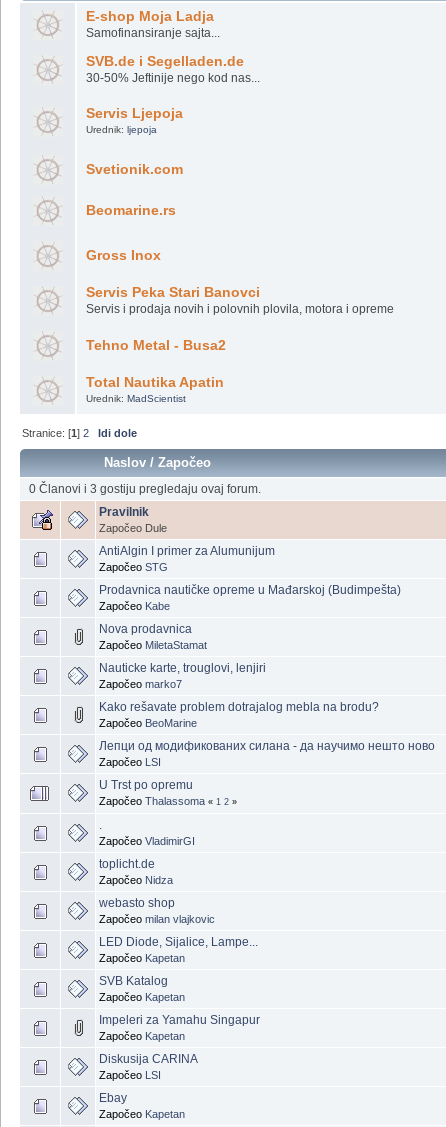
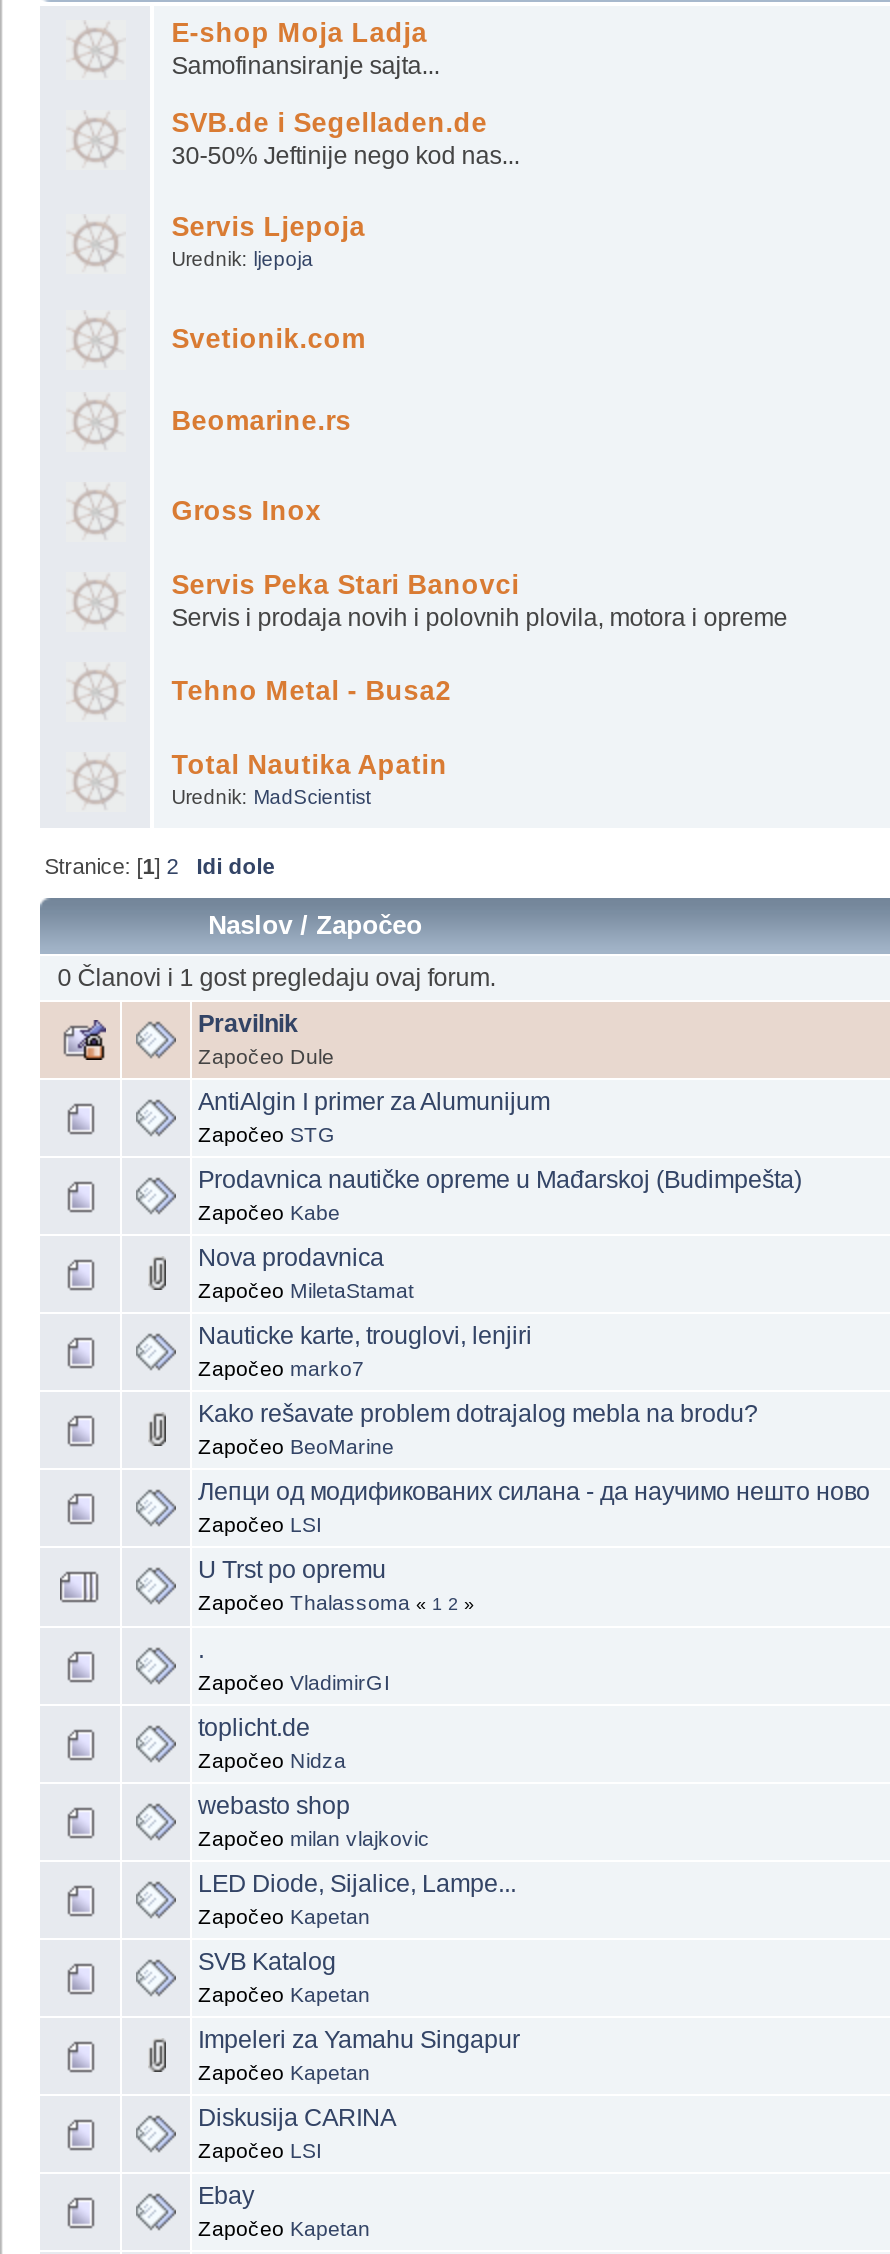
- 0 Članovi i 3 gostiju pregledaju ovaj forum.
+ 0 Članovi i 1 gost pregledaju ovaj forum.
